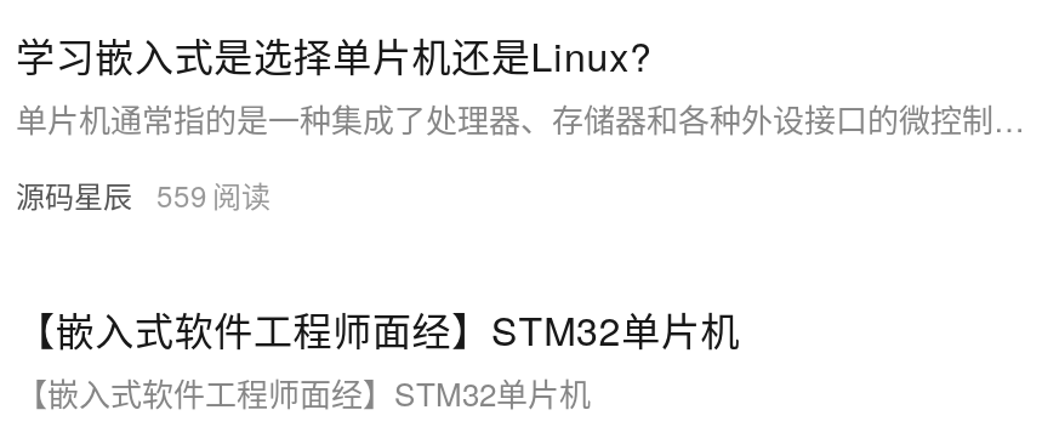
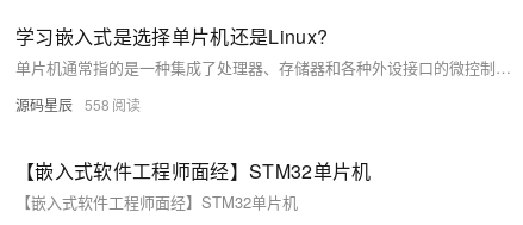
- 源码星辰 559
+ 源码星辰 558
